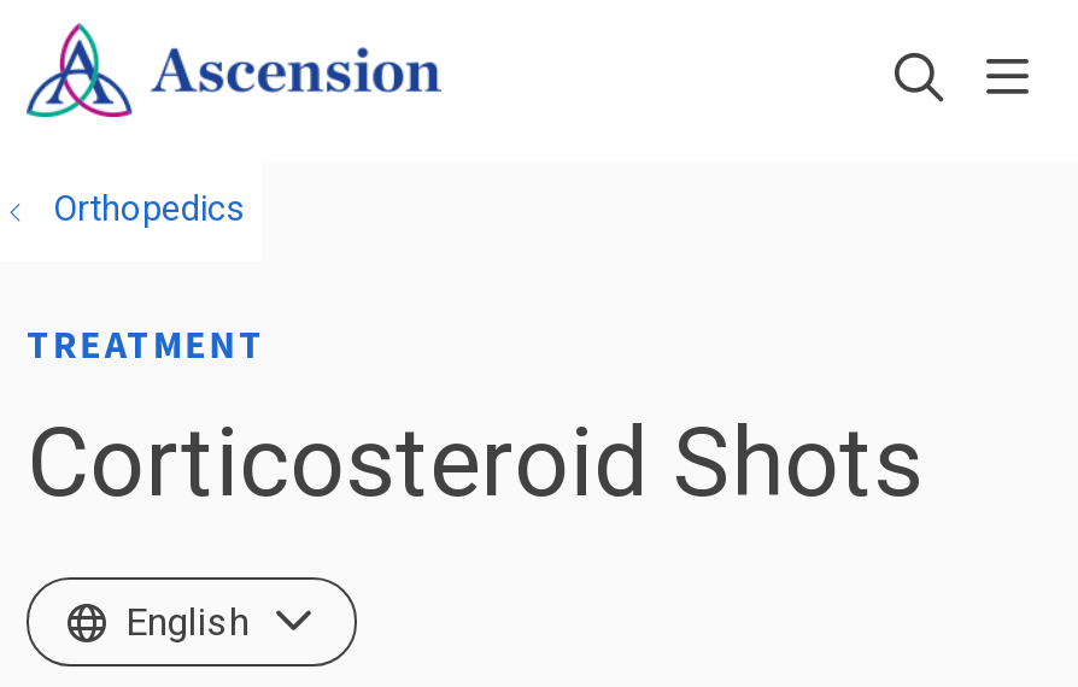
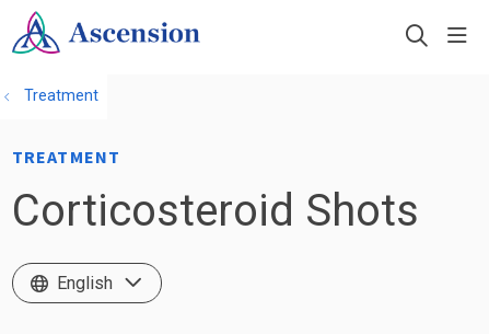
- Orthopedics
+ Treatment
